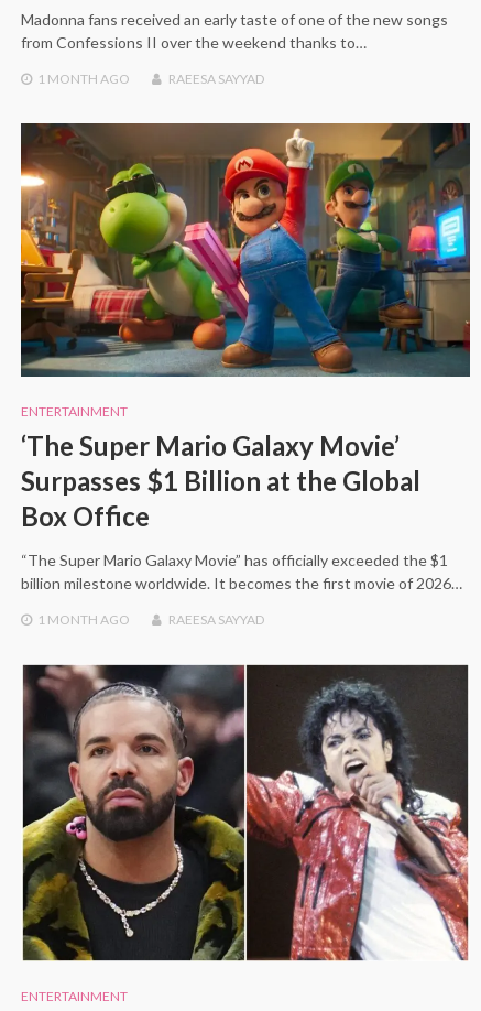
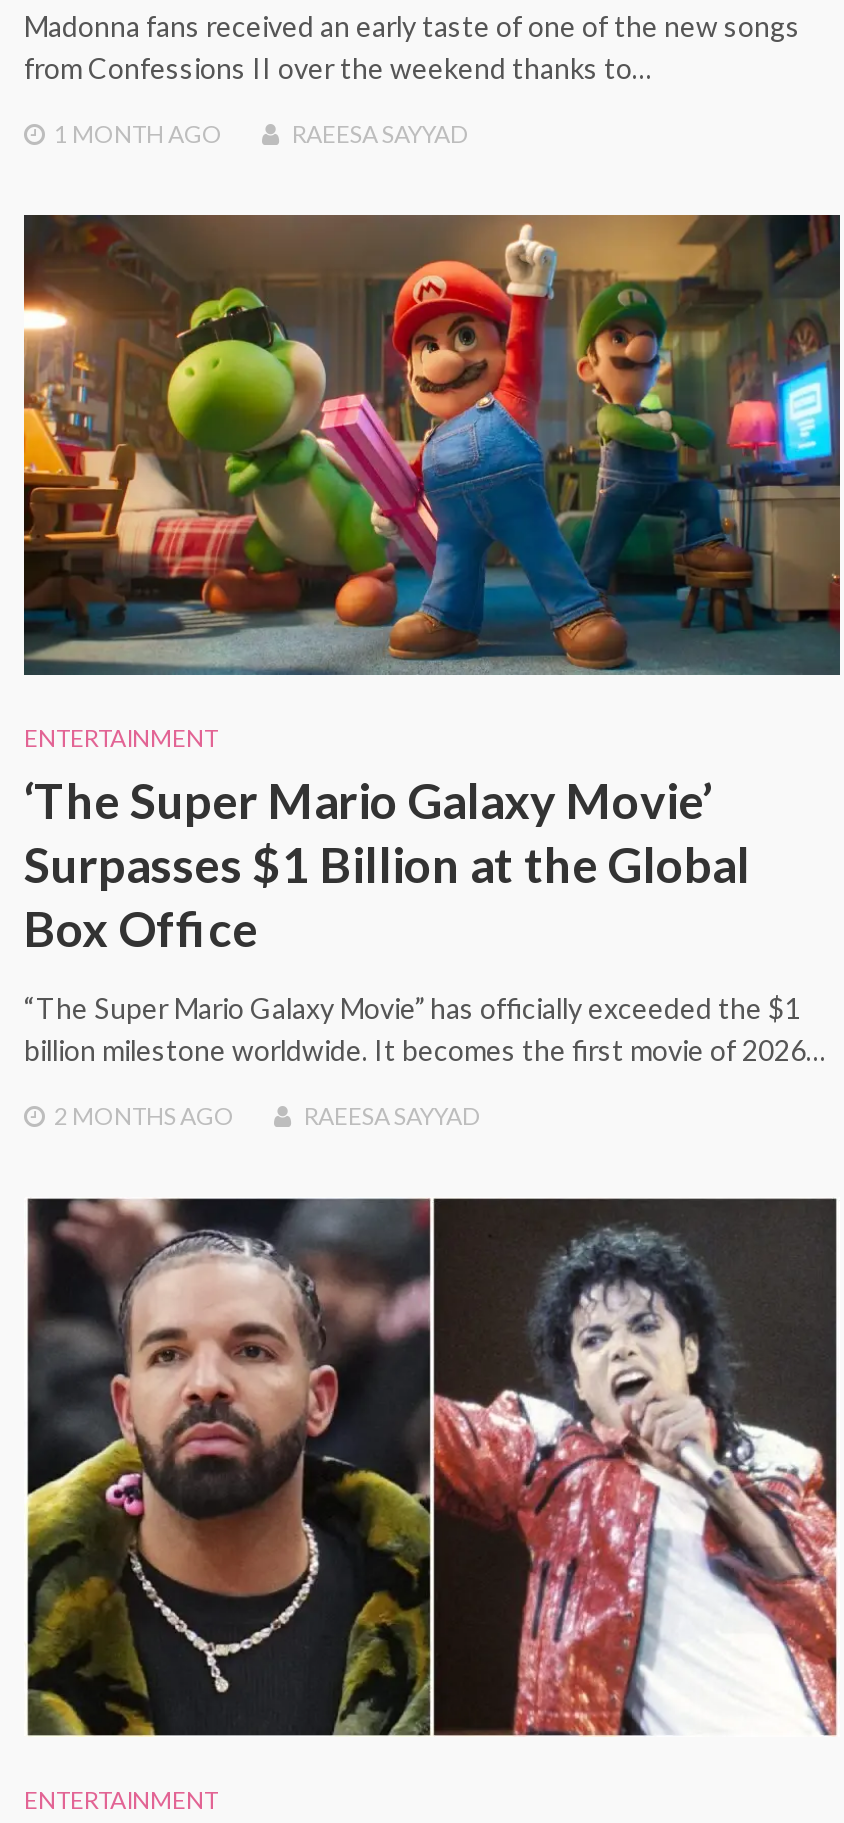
- 1 MONTH AGO
+ 2 MONTHS AGO
